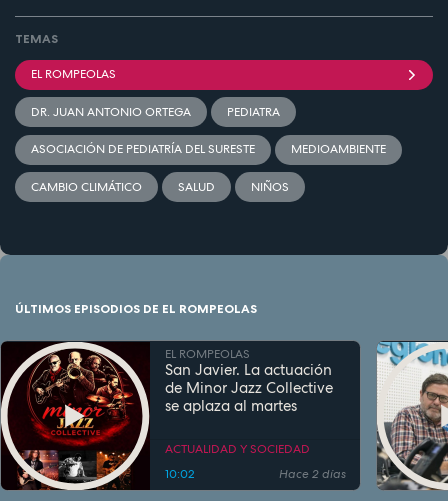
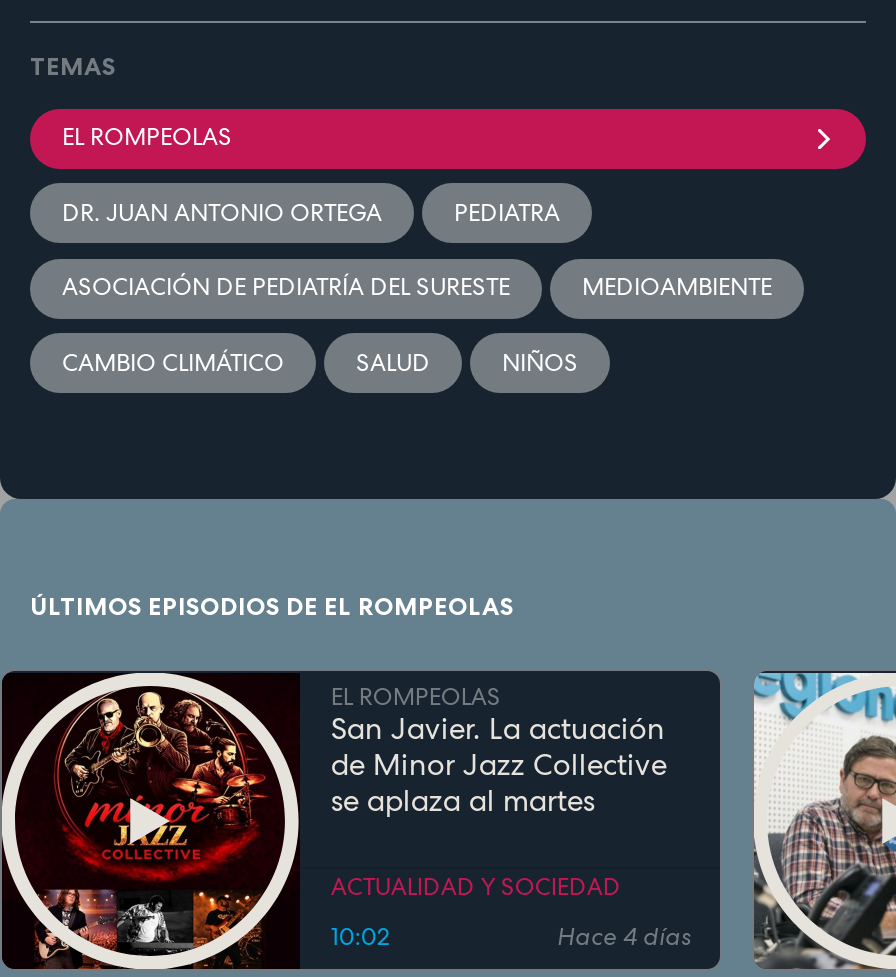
- Hace 2 días
+ Hace 4 días
